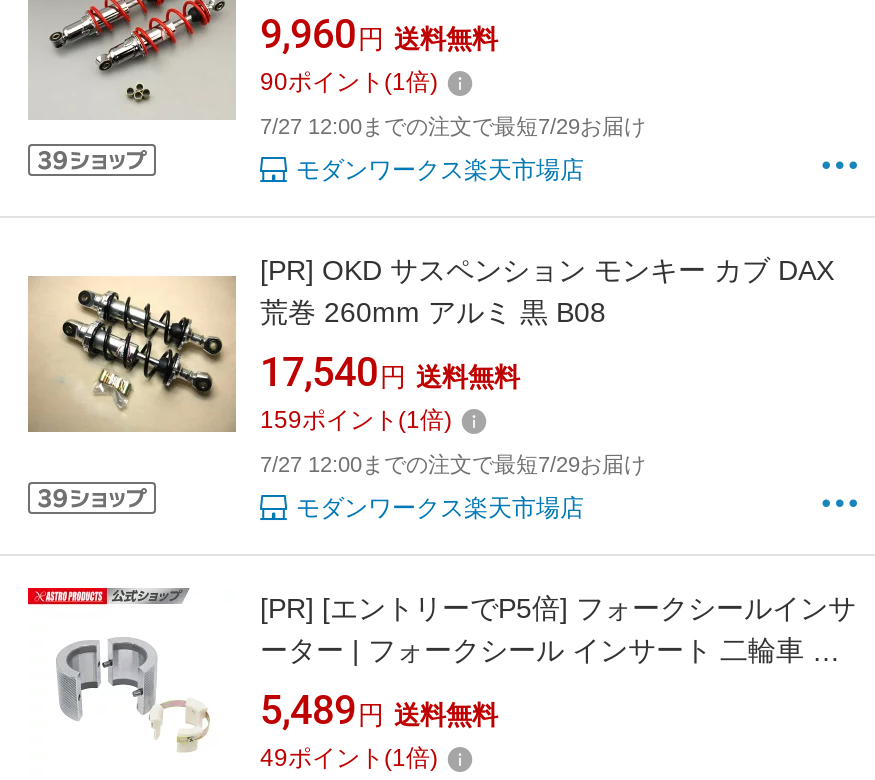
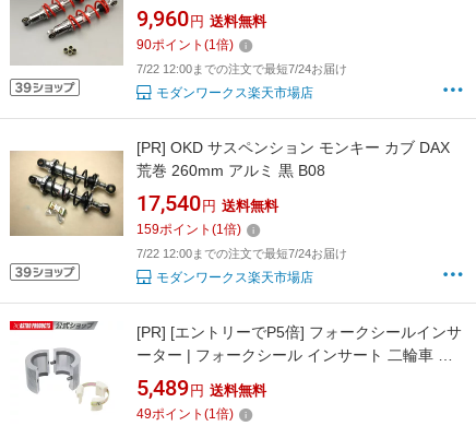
- 7/27 12:00までの注文で最短7/29お届け
+ 7/22 12:00までの注文で最短7/24お届け

- 7/27 12:00までの注文で最短7/29お届け
+ 7/22 12:00までの注文で最短7/24お届け
